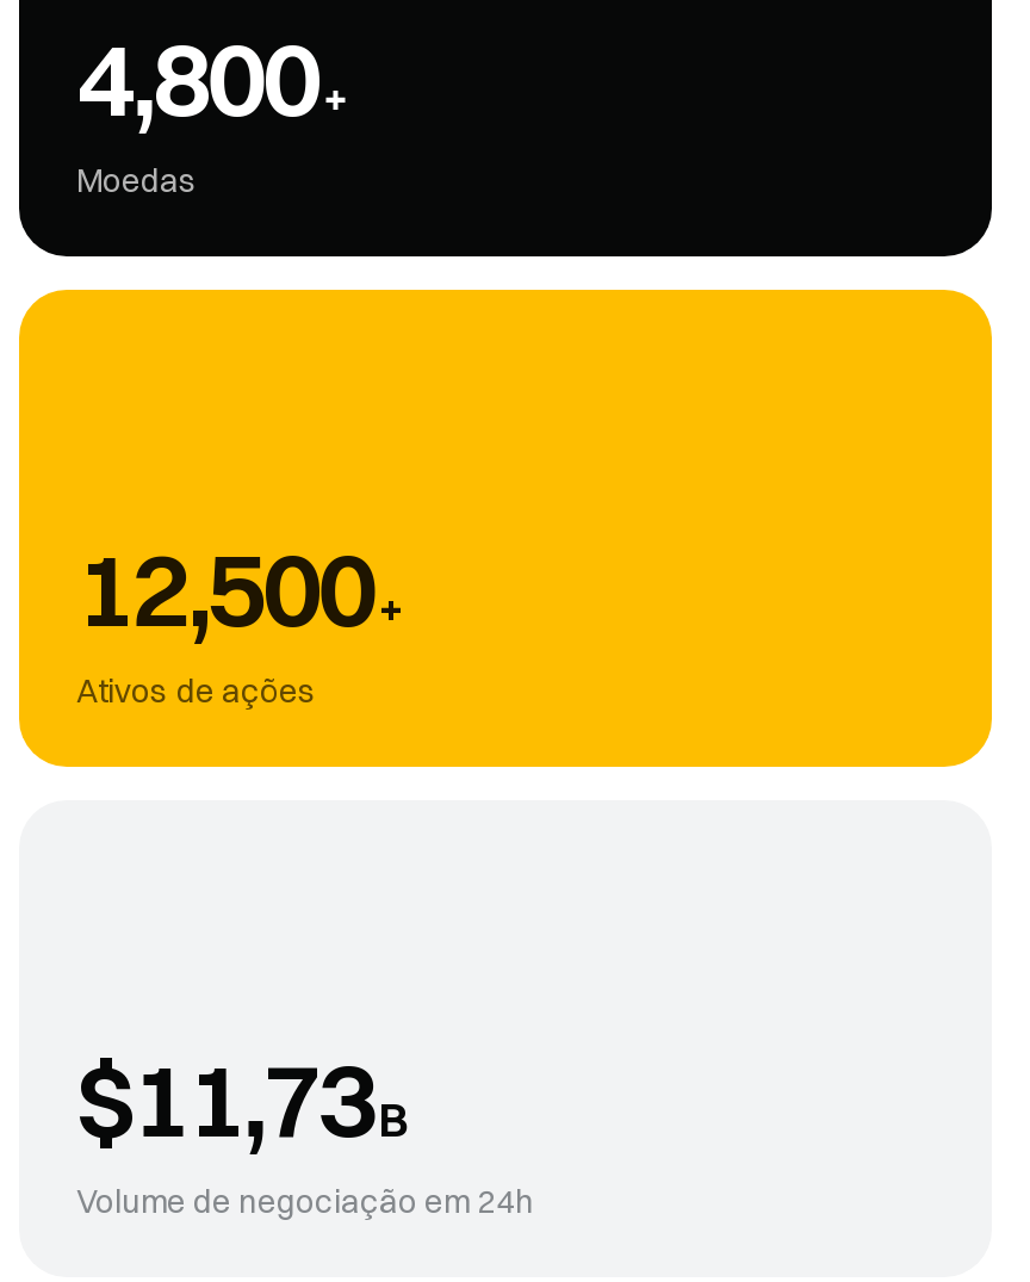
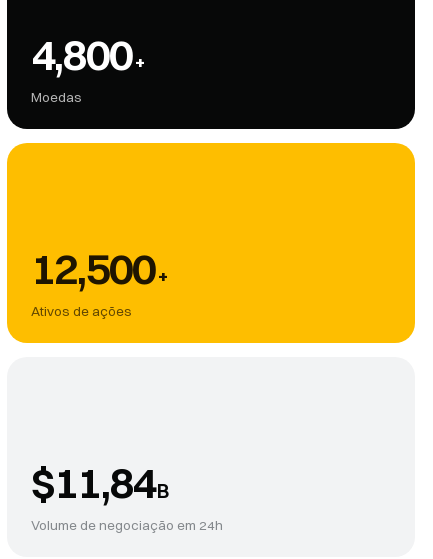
- $11,73 B
+ $11,84 B
